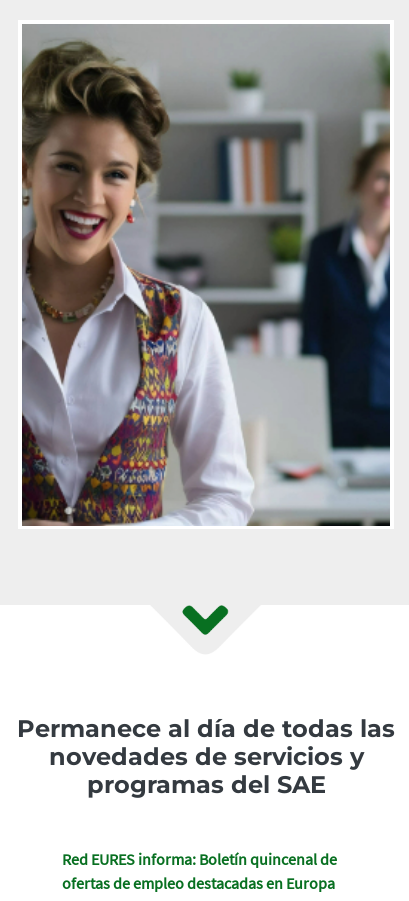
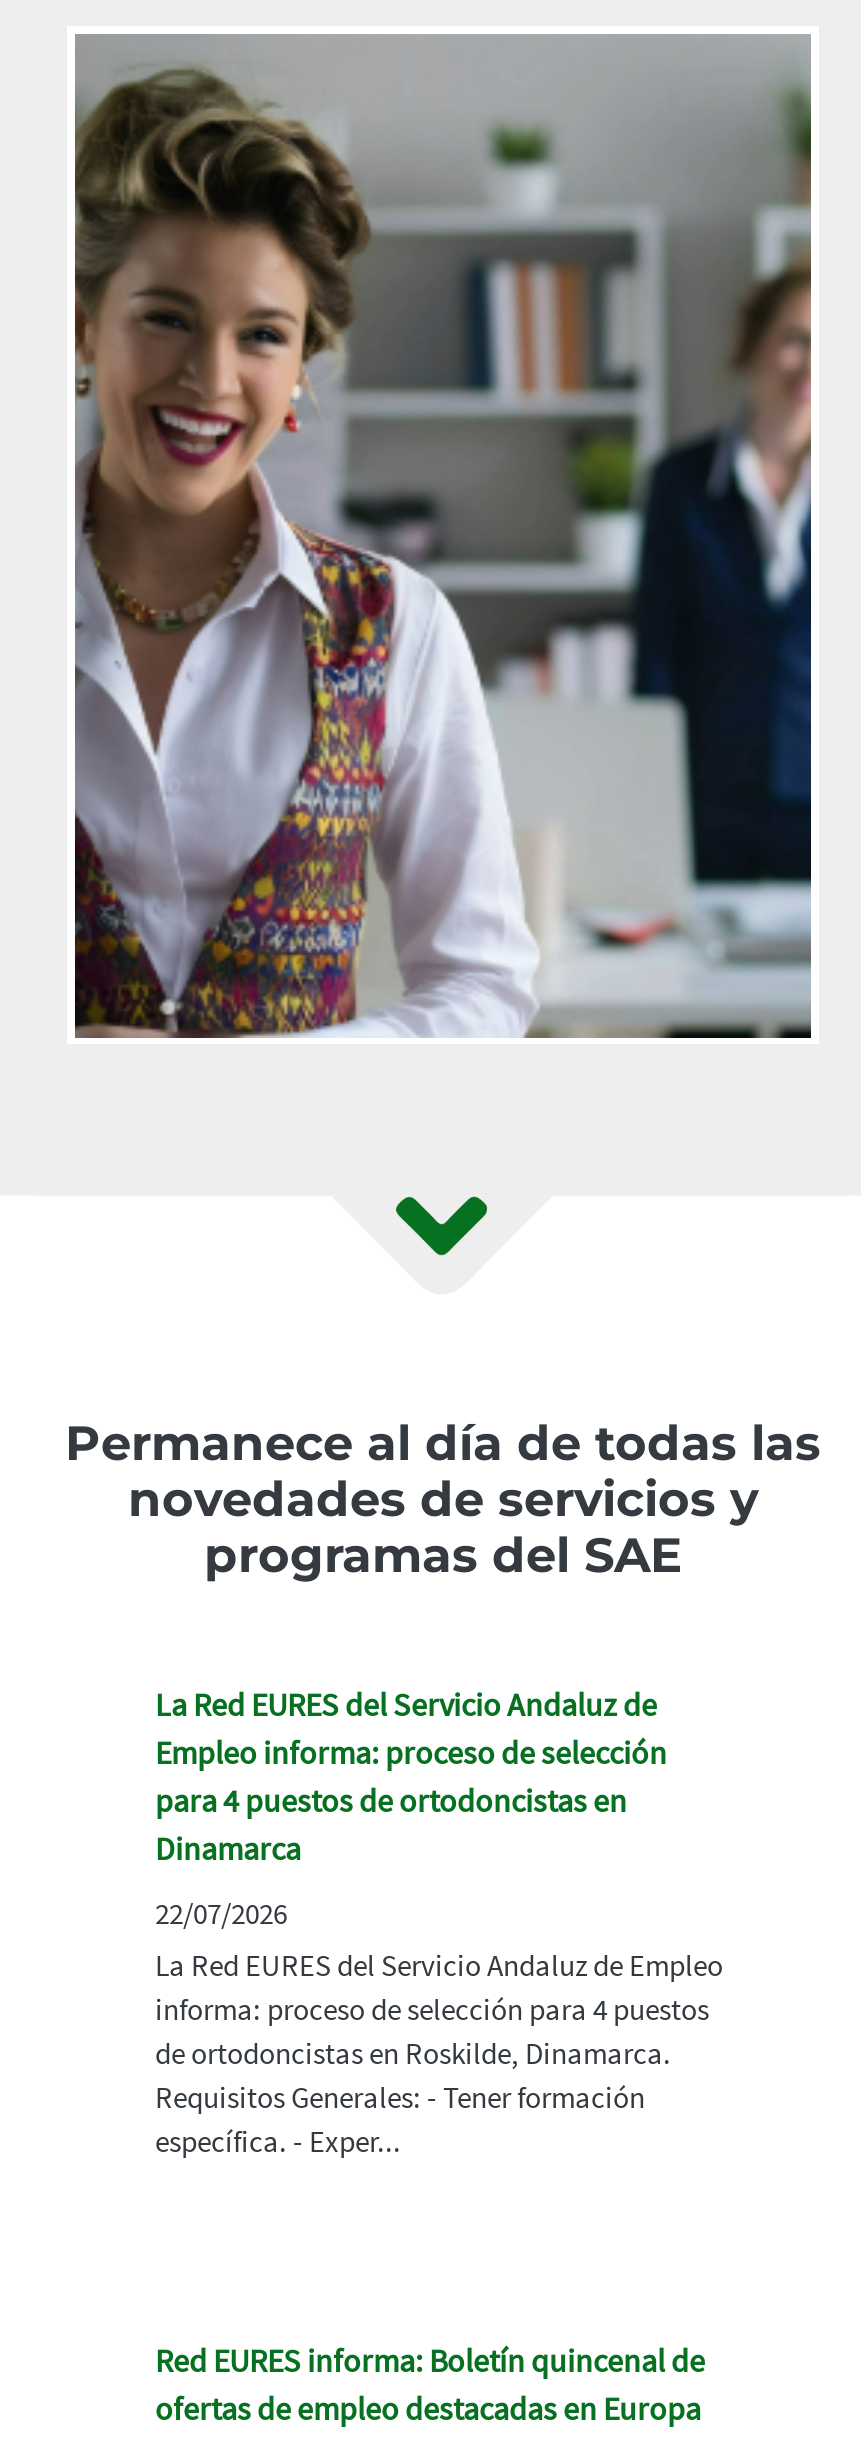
+ La Red EURES del Servicio Andaluz de
+ Empleo informa: proceso de selección
+ para 4 puestos de ortodoncistas en
+ Dinamarca
+ 22/07/2026
+ La Red EURES del Servicio Andaluz de Empleo
+ informa: proceso de selección para 4 puestos
+ de ortodoncistas en Roskilde, Dinamarca.
+ Requisitos Generales: - Tener formación
+ específica. - Exper...
